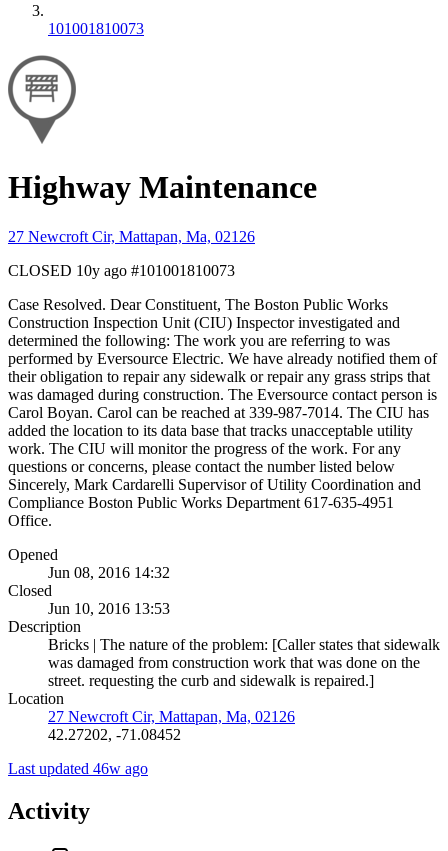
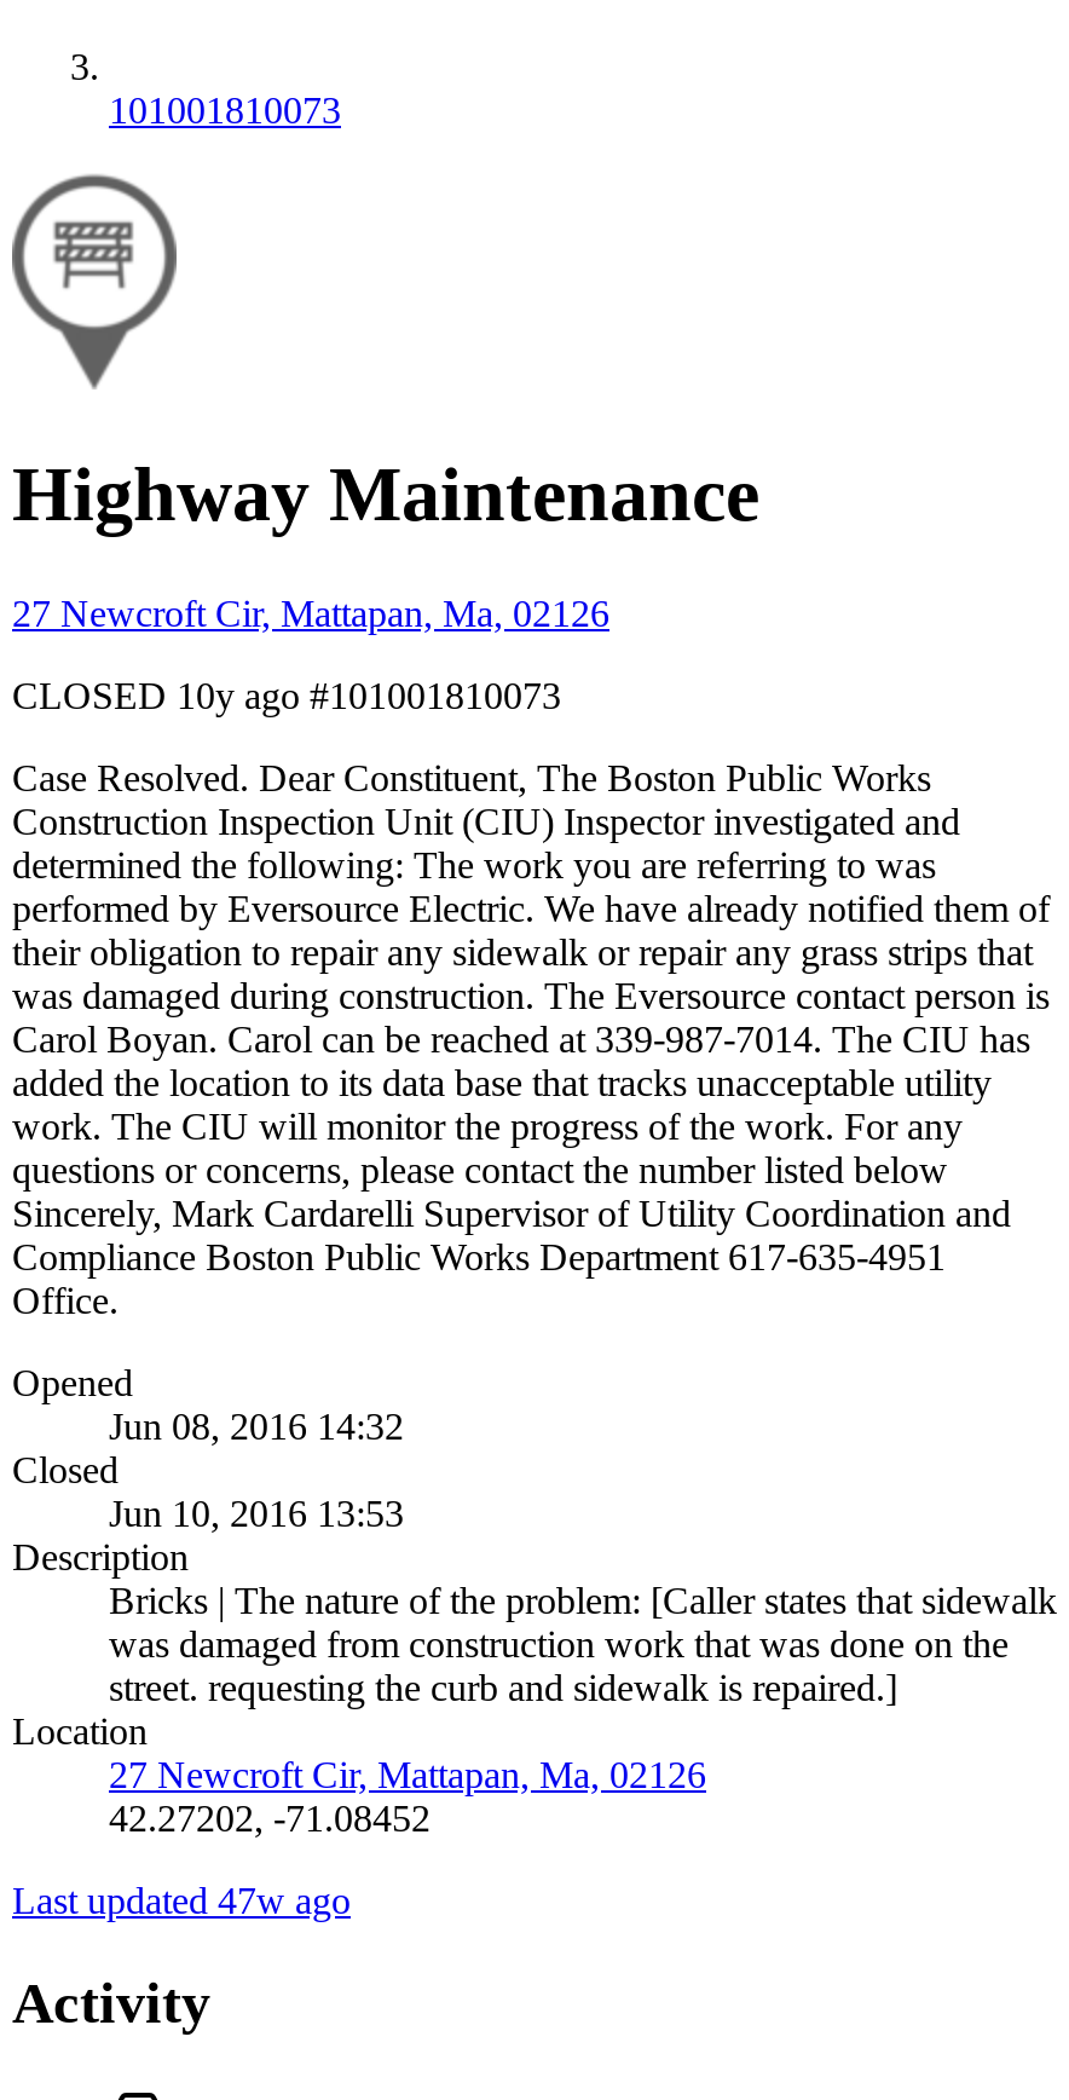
- Last updated 46w ago
+ Last updated 47w ago
